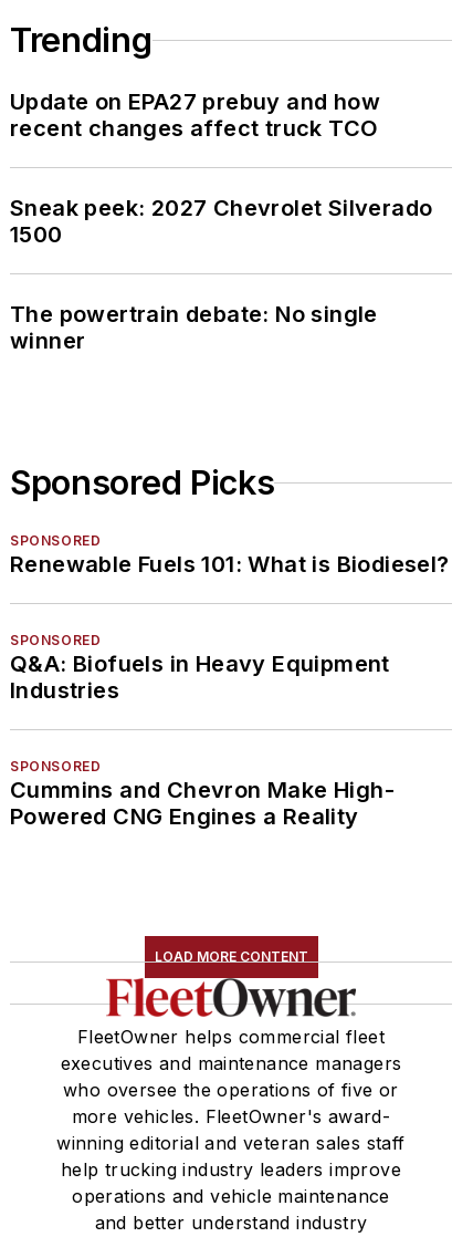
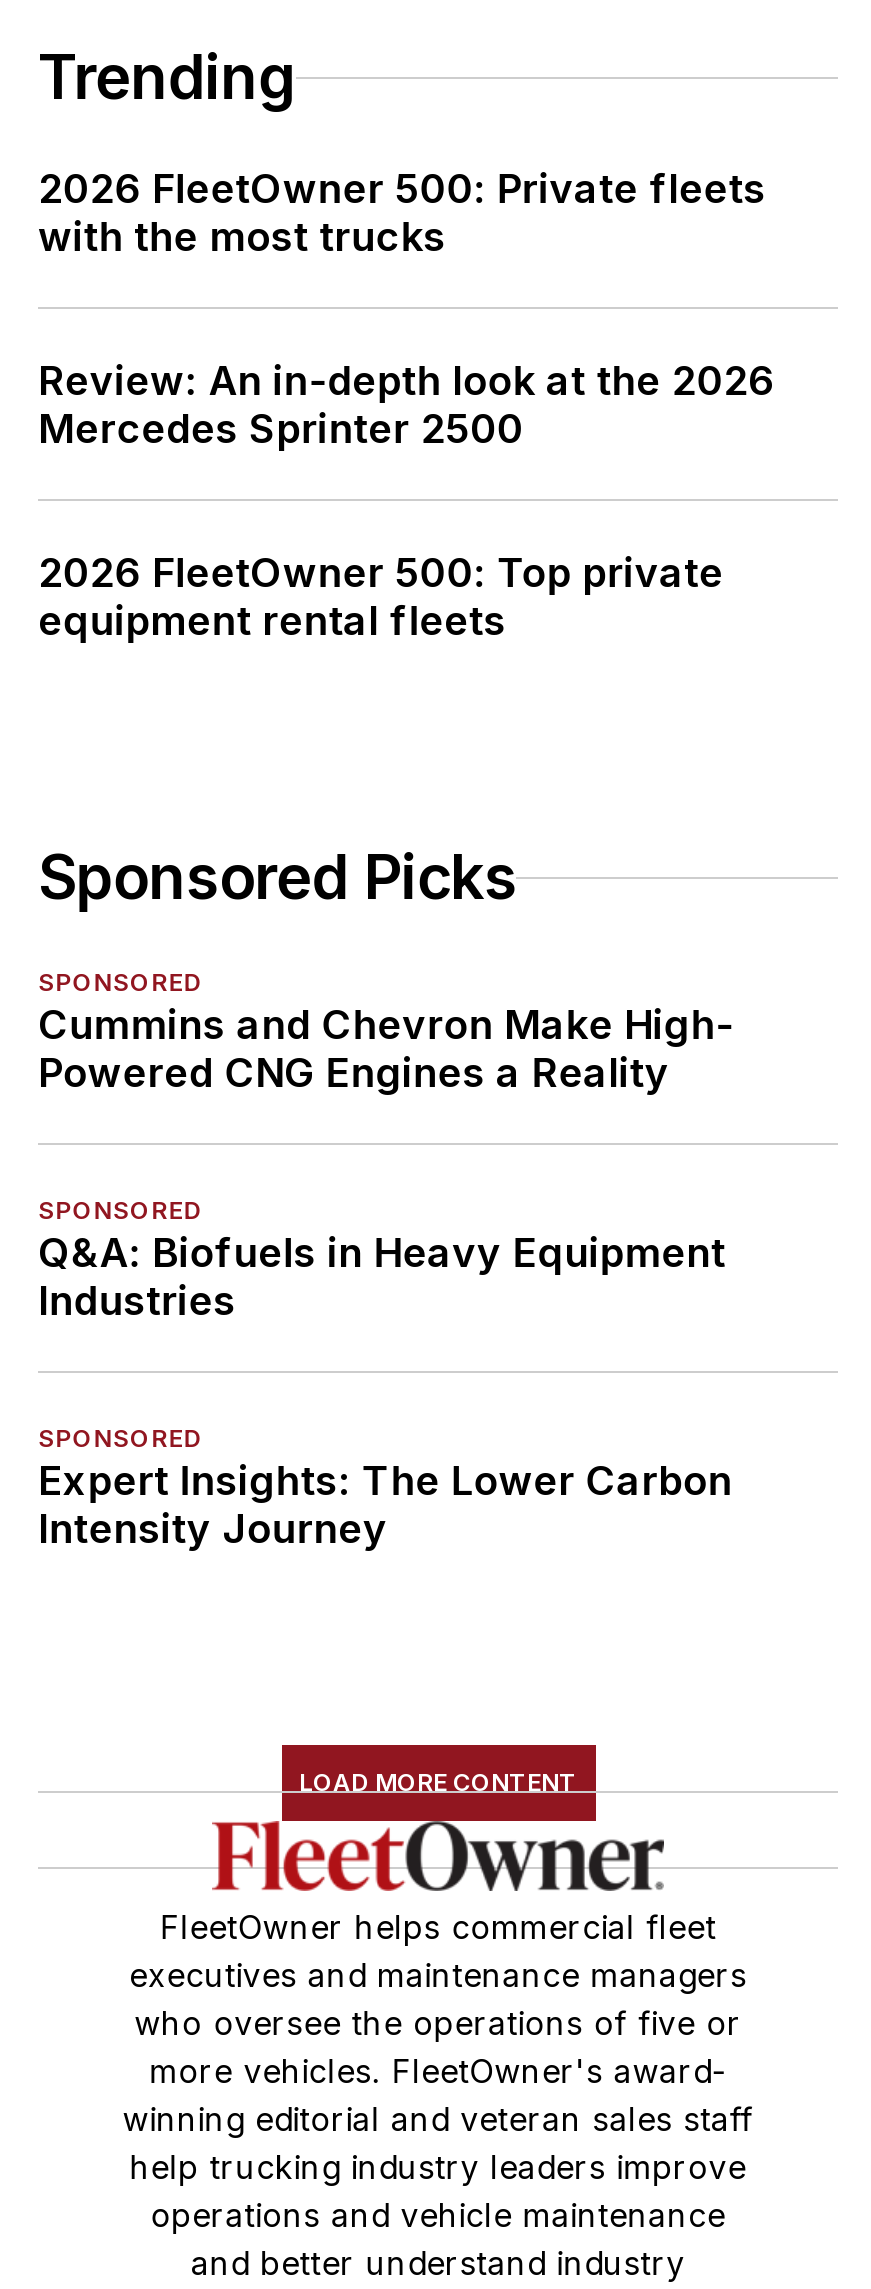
- Update on EPA27 prebuy and how
- recent changes affect truck TCO
+ 2026 FleetOwner 500: Private fleets
+ with the most trucks

- Sneak peek: 2027 Chevrolet Silverado
- 1500
+ Review: An in-depth look at the 2026
+ Mercedes Sprinter 2500

- The powertrain debate: No single
- winner
+ 2026 FleetOwner 500: Top private
+ equipment rental fleets

- Renewable Fuels 101: What is Biodiesel?

moved up: Cummins and Chevron Make High- | Powered CNG Engines a Reality

+ Expert Insights: The Lower Carbon
+ Intensity Journey
